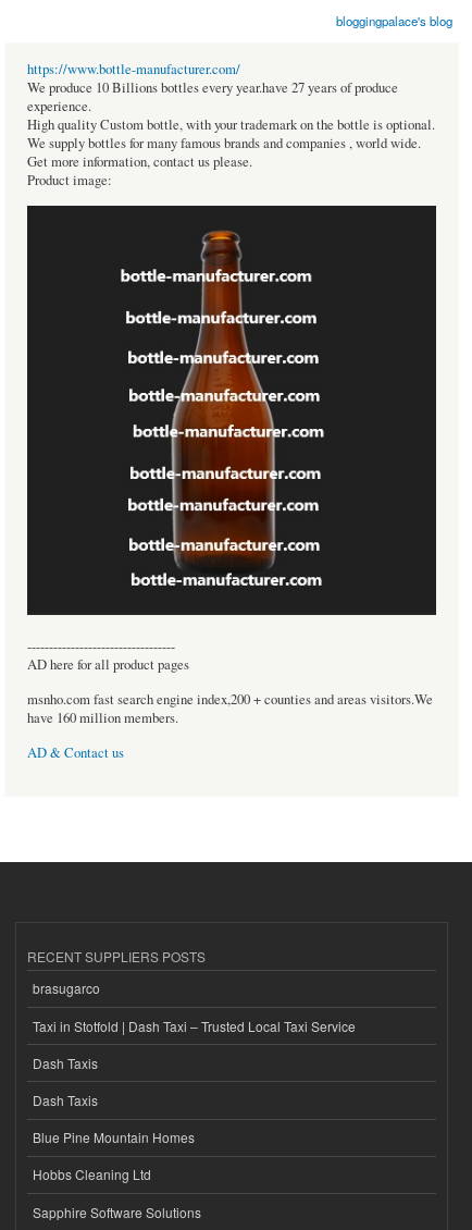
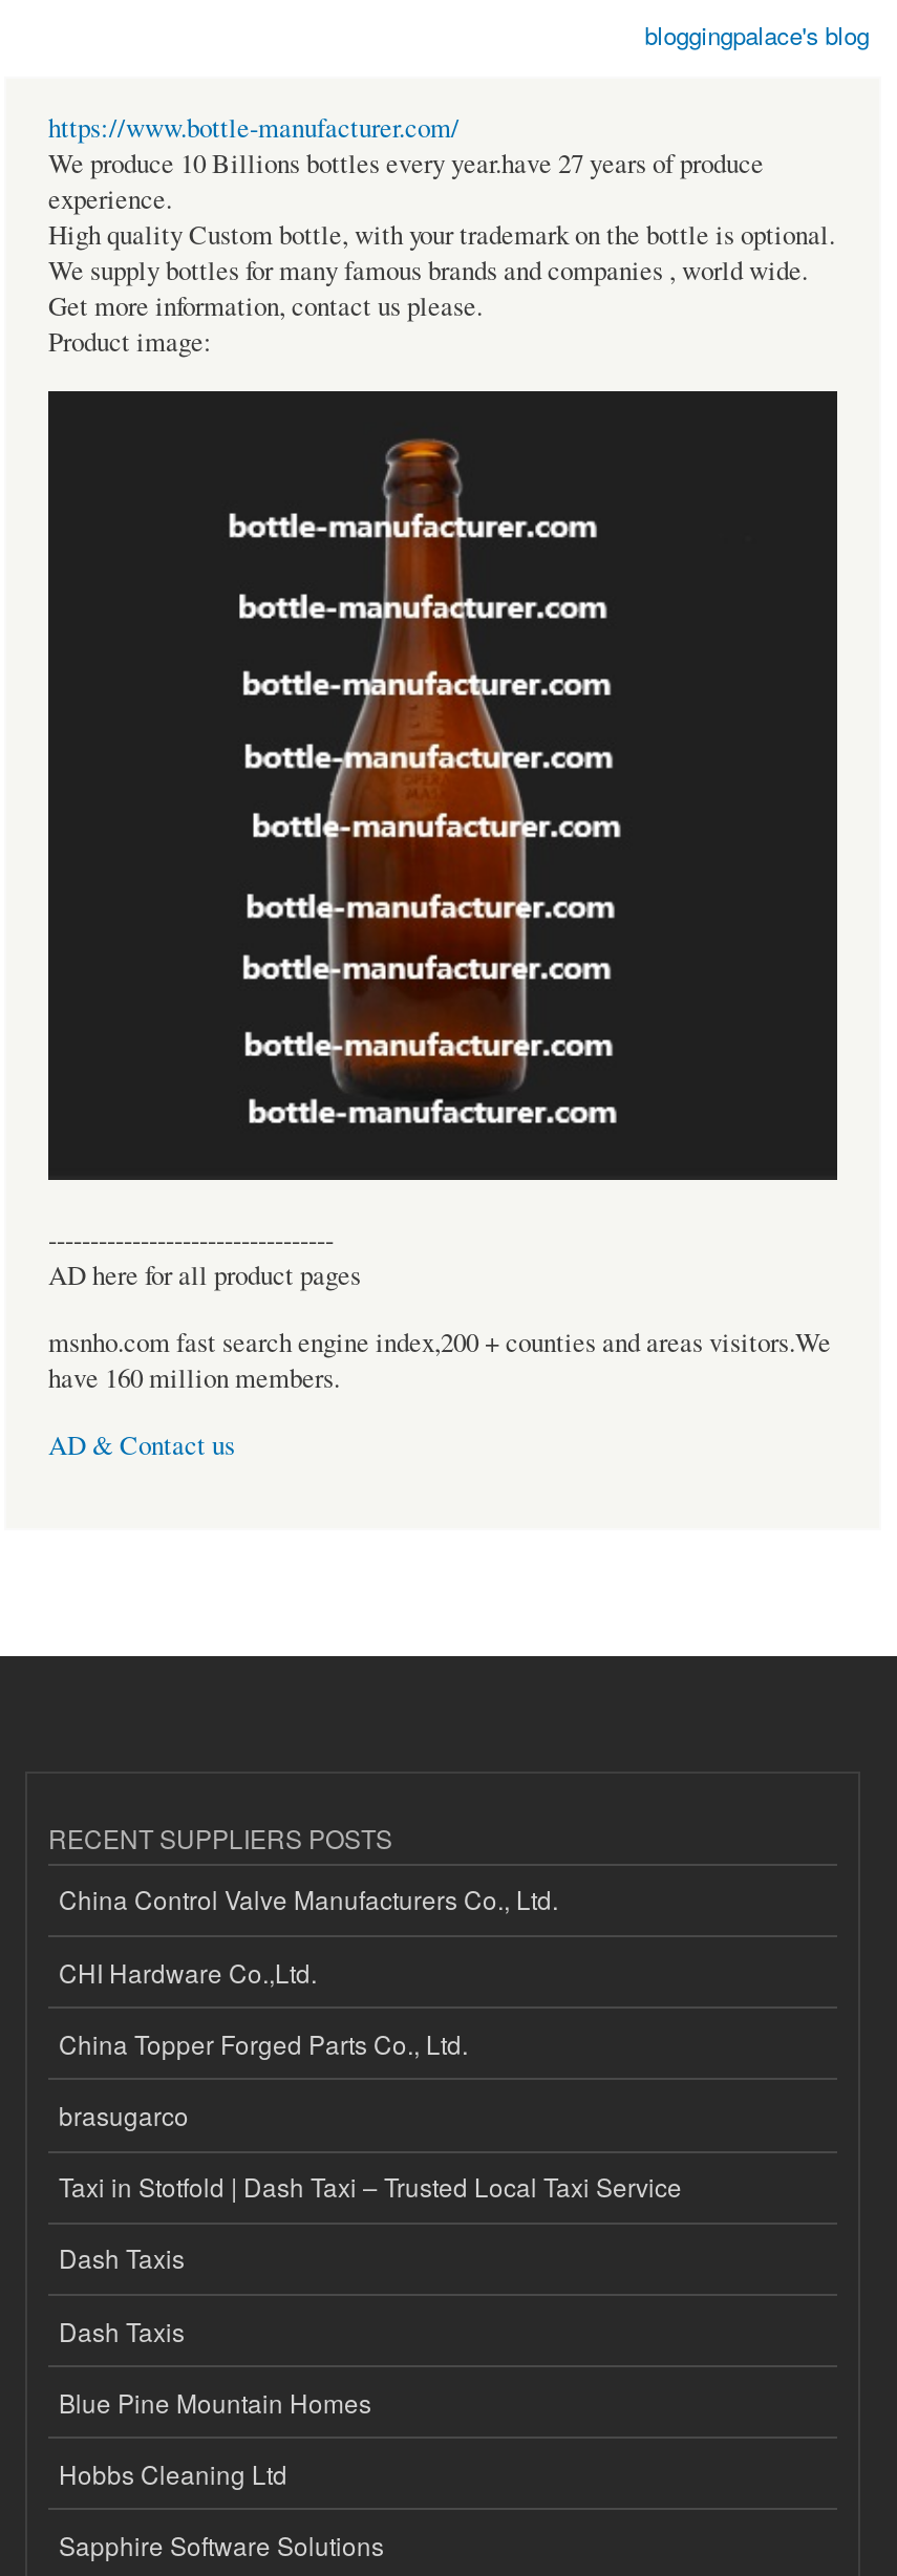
+ China Control Valve Manufacturers Co., Ltd.
+ CHI Hardware Co.,Ltd.
+ China Topper Forged Parts Co., Ltd.
